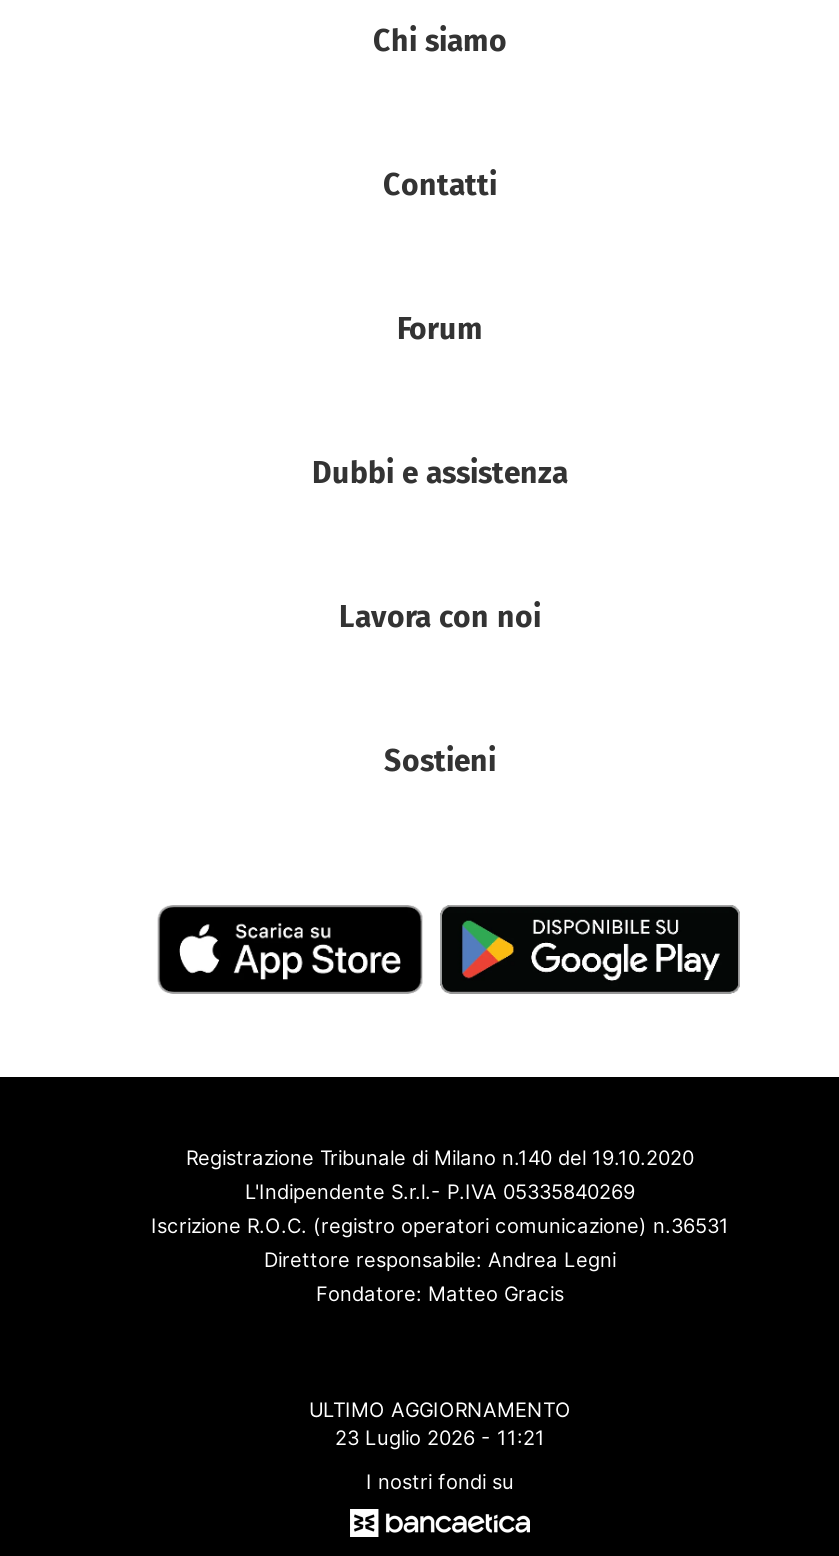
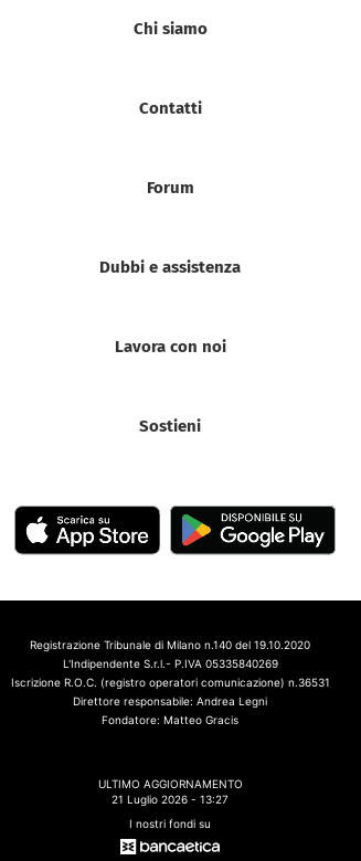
- 23 Luglio 2026 - 11:21
+ 21 Luglio 2026 - 13:27
